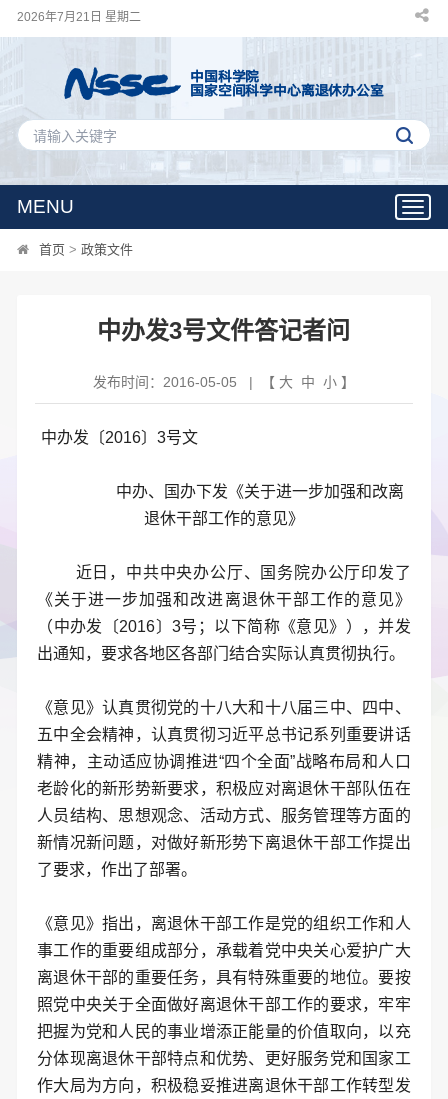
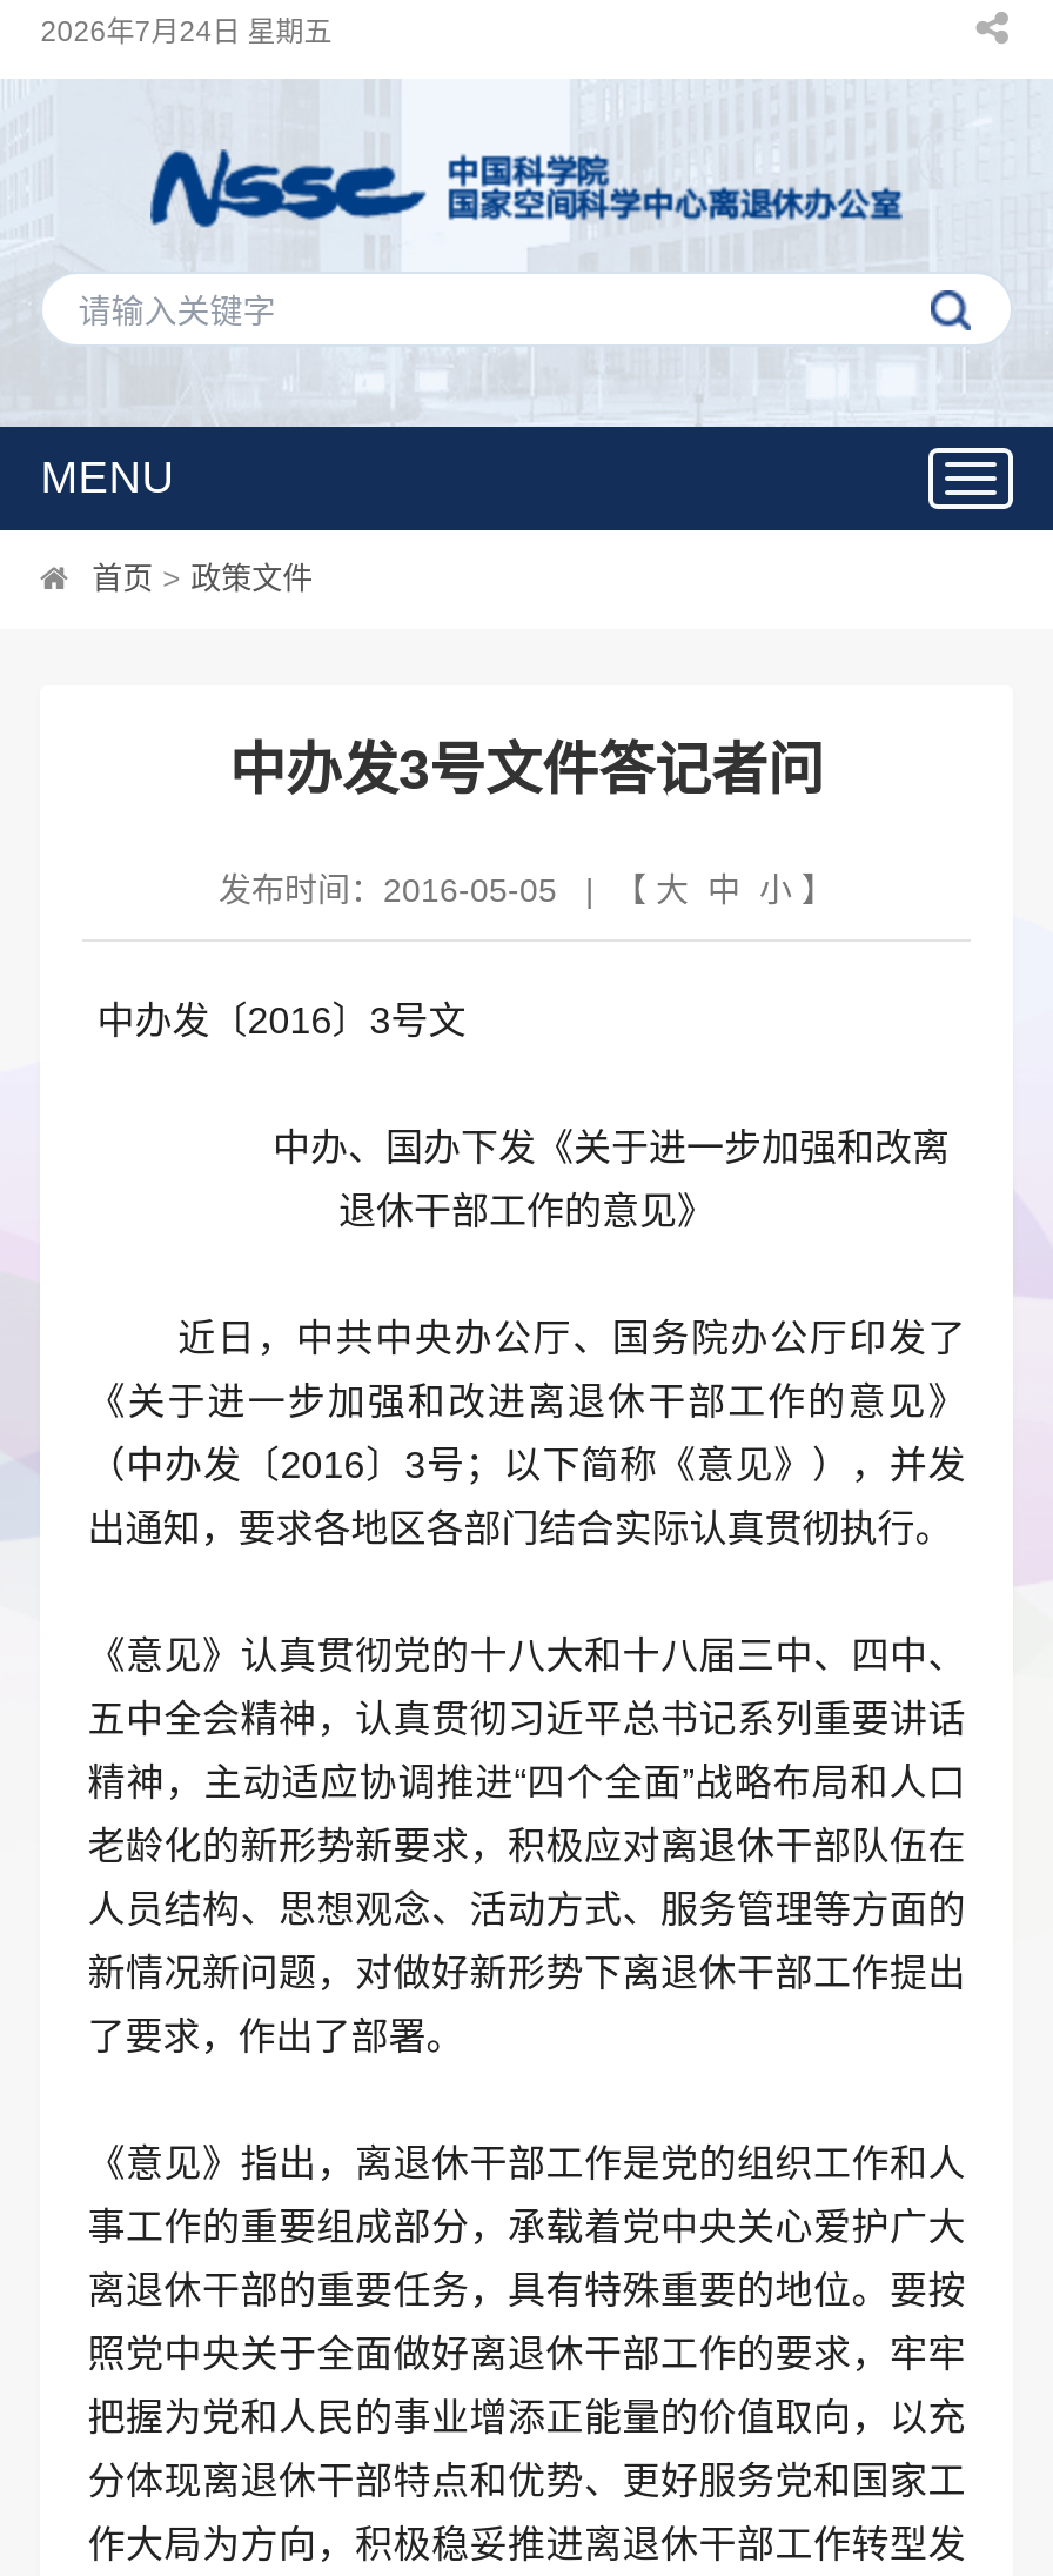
- 2026年7月21日 星期二
+ 2026年7月24日 星期五
